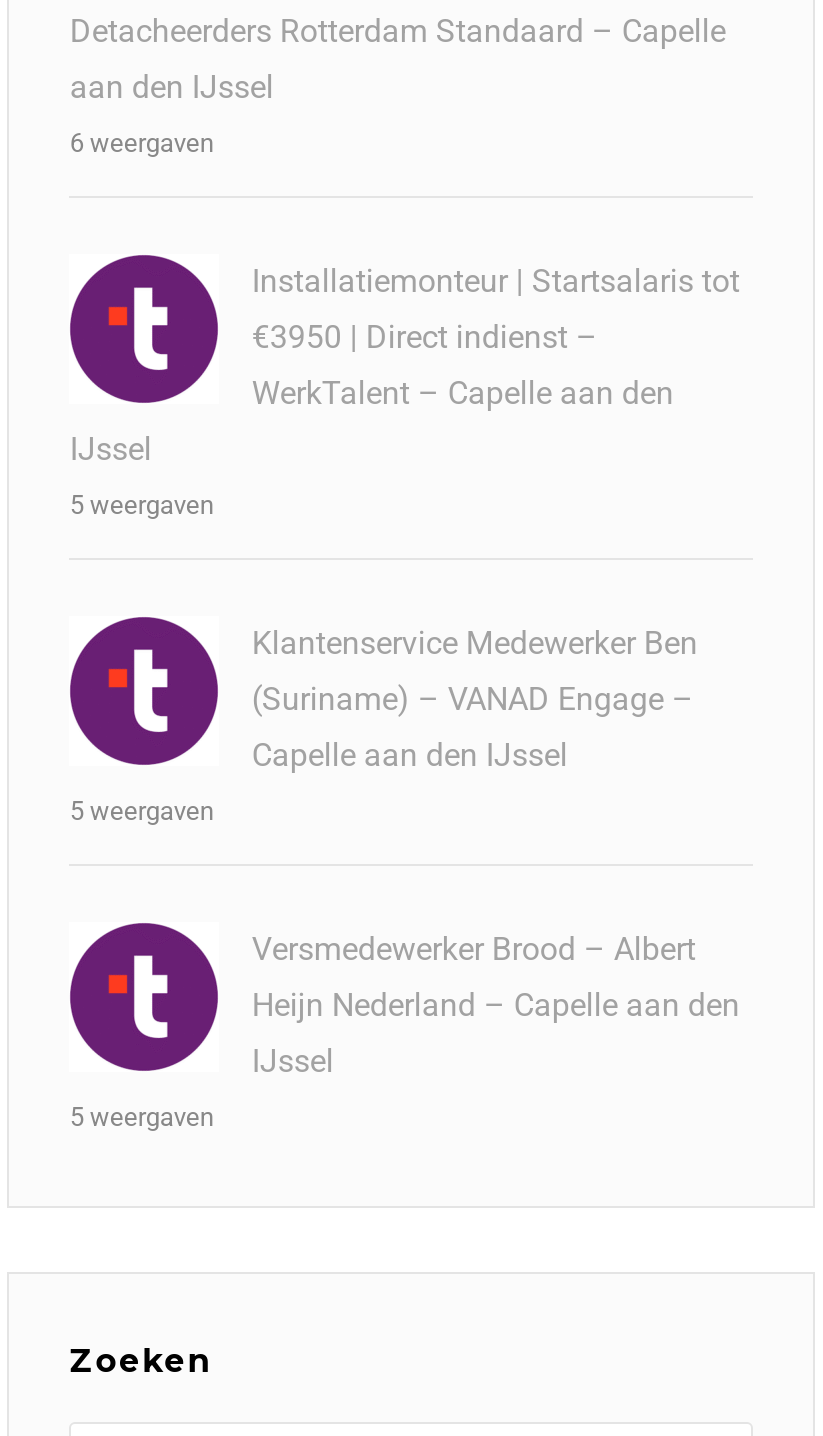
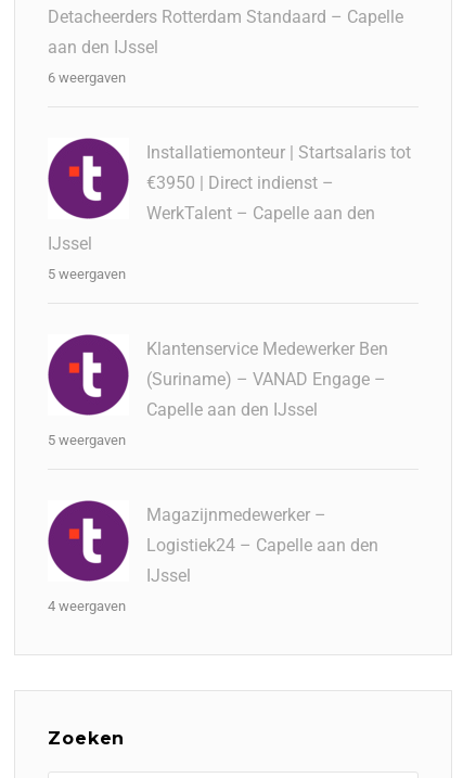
- Versmedewerker Brood – Albert
+ Magazijnmedewerker –

- Heijn Nederland – Capelle aan den
+ Logistiek24 – Capelle aan den

- 5 weergaven
+ 4 weergaven
